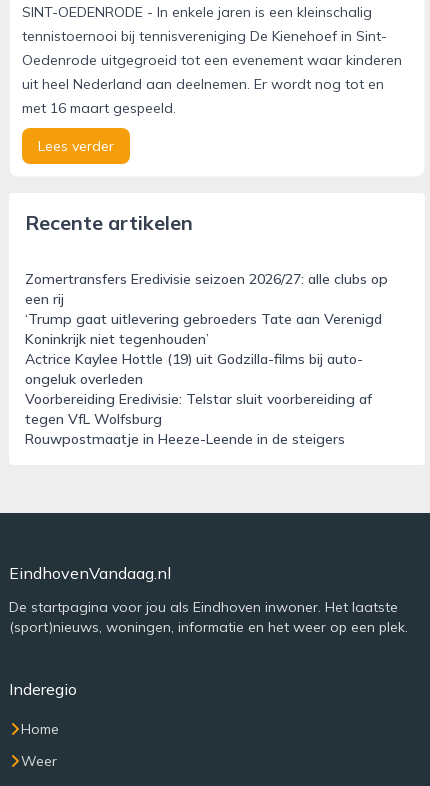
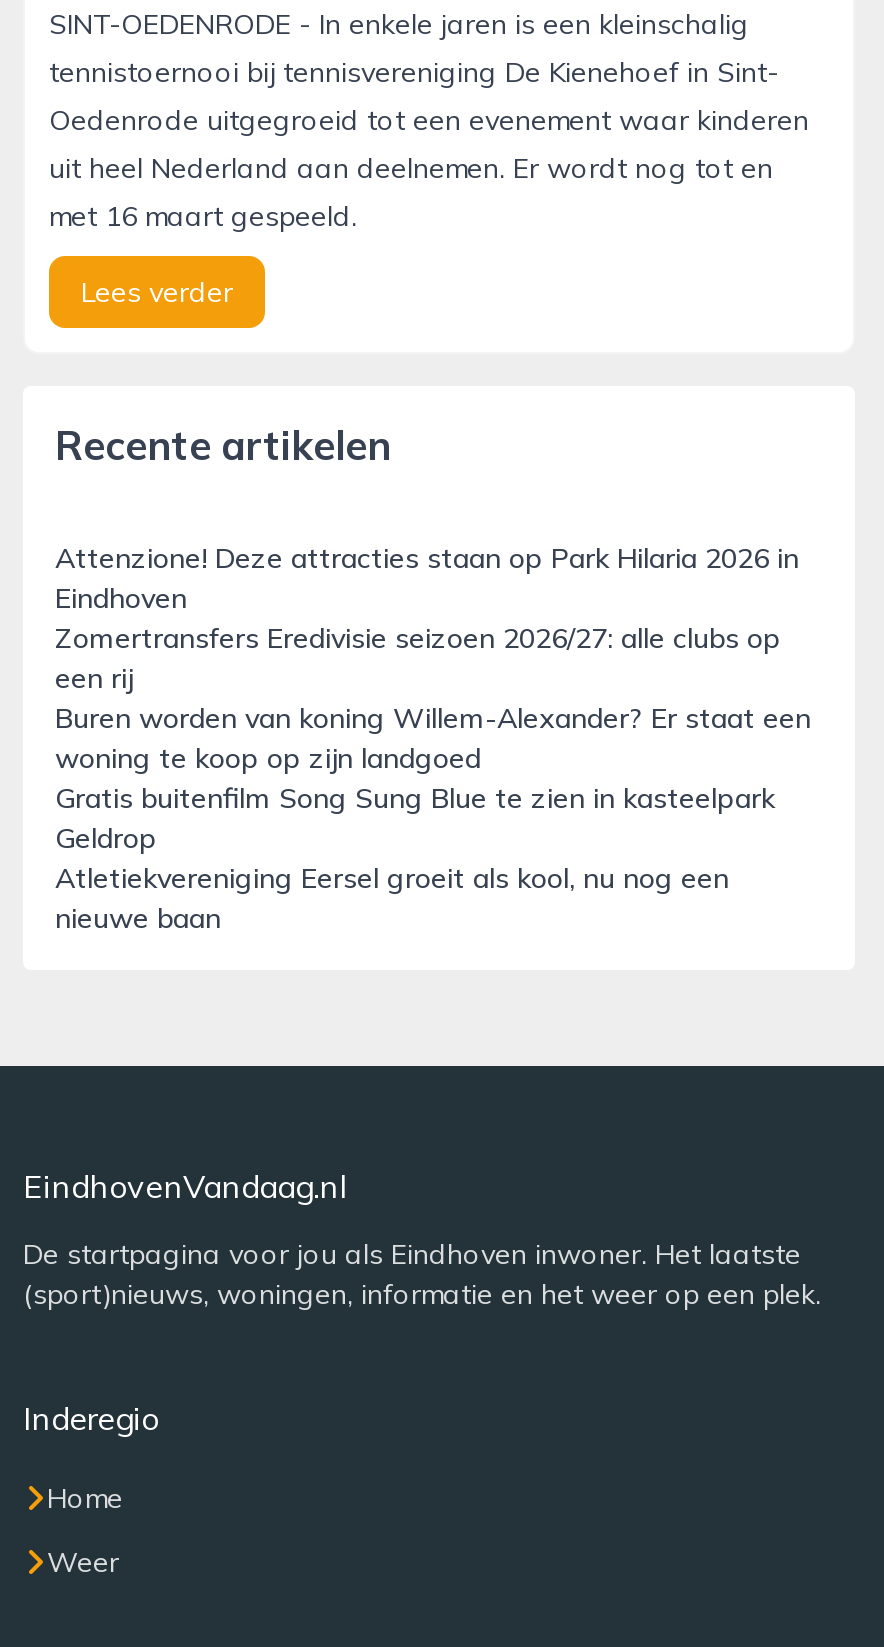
+ Attenzione! Deze attracties staan op Park Hilaria 2026 in
+ Eindhoven

moved down: Zomertransfers Eredivisie seizoen 2026/27: alle clubs op | een rij

- ‘Trump gaat uitlevering gebroeders Tate aan Verenigd
- Koninkrijk niet tegenhouden’
- Actrice Kaylee Hottle (19) uit Godzilla-films bij auto-
- ongeluk overleden
- Voorbereiding Eredivisie: Telstar sluit voorbereiding af
- tegen VfL Wolfsburg
- Rouwpostmaatje in Heeze-Leende in de steigers
+ Buren worden van koning Willem-Alexander? Er staat een
+ woning te koop op zijn landgoed
+ Gratis buitenfilm Song Sung Blue te zien in kasteelpark
+ Geldrop
+ Atletiekvereniging Eersel groeit als kool, nu nog een
+ nieuwe baan
